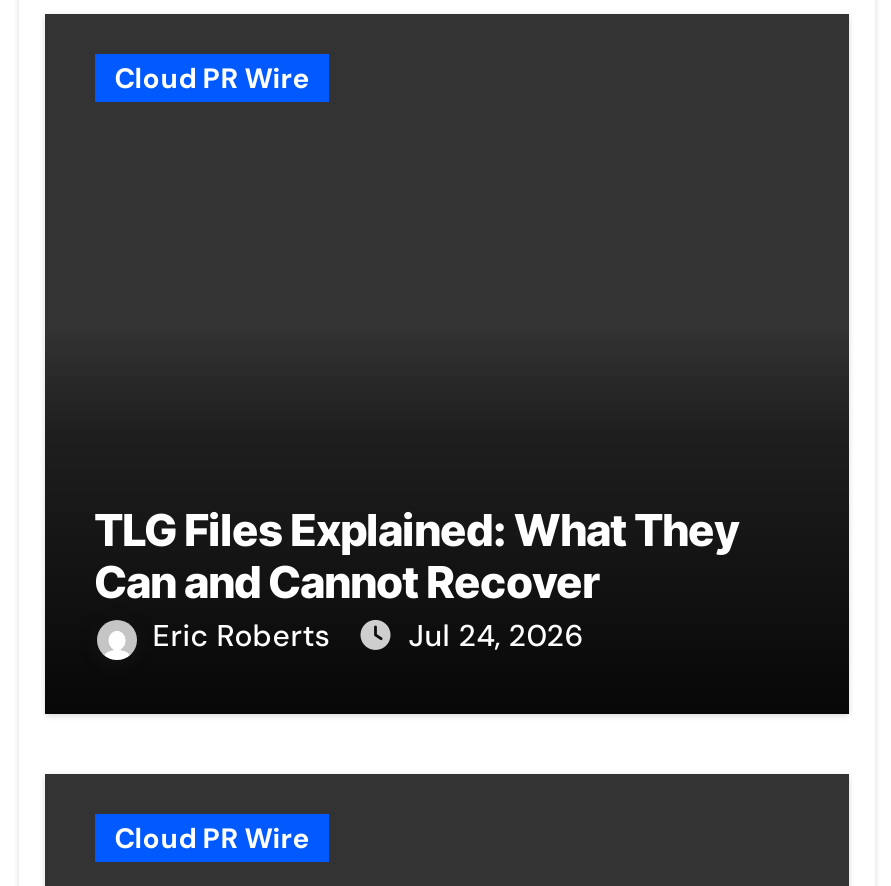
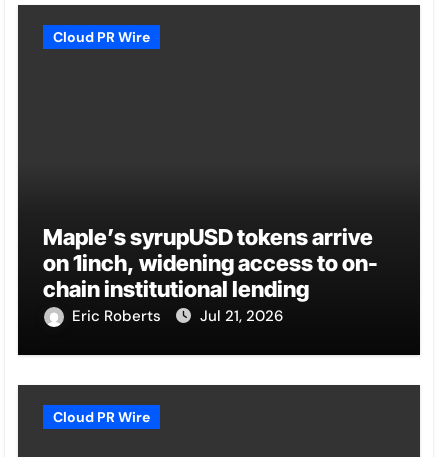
- TLG Files Explained: What They
- Can and Cannot Recover
+ Maple’s syrupUSD tokens arrive
+ on 1inch, widening access to on-
+ chain institutional lending

- Eric Roberts Jul 24, 2026
+ Eric Roberts Jul 21, 2026
